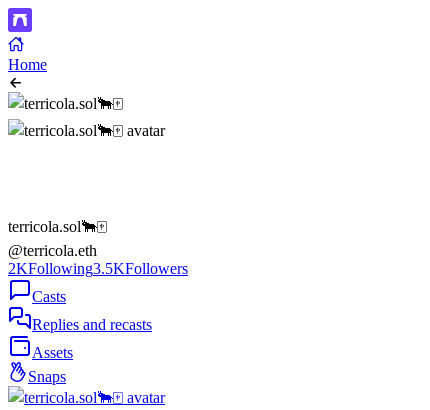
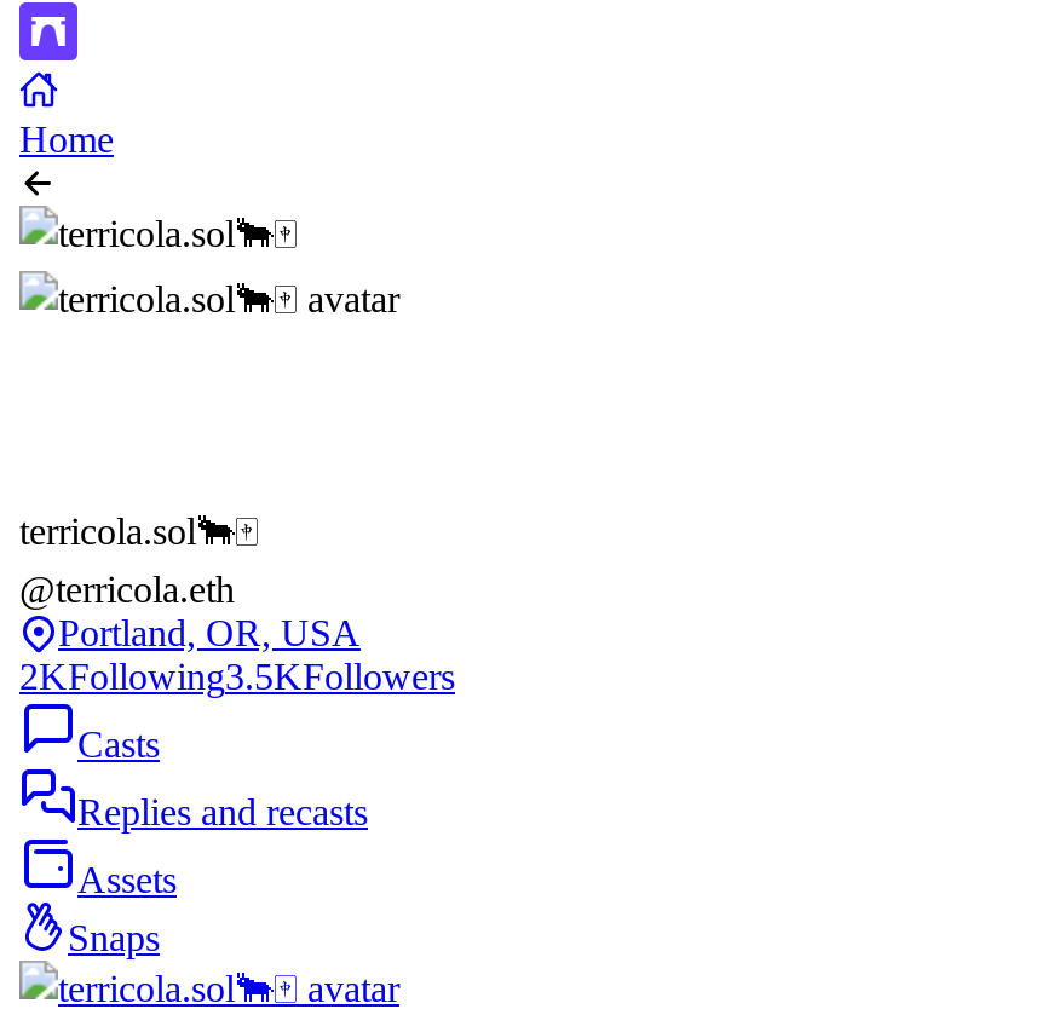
+ Portland, OR, USA
